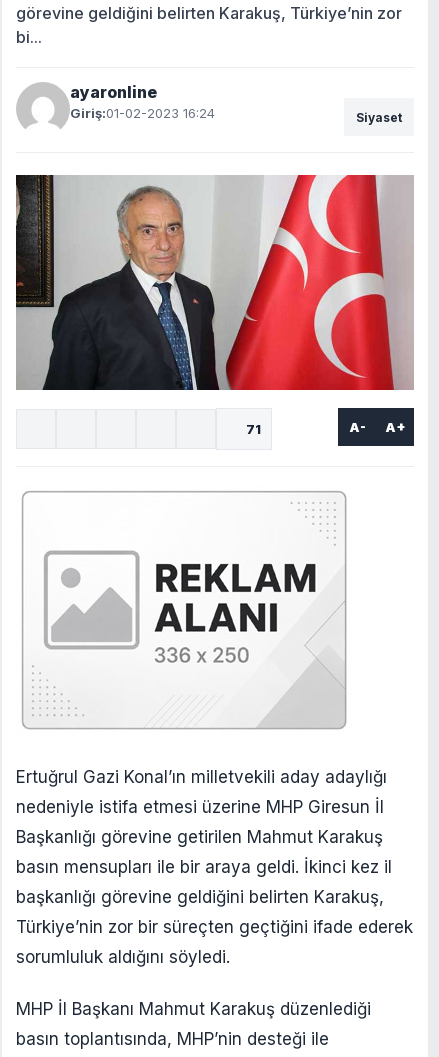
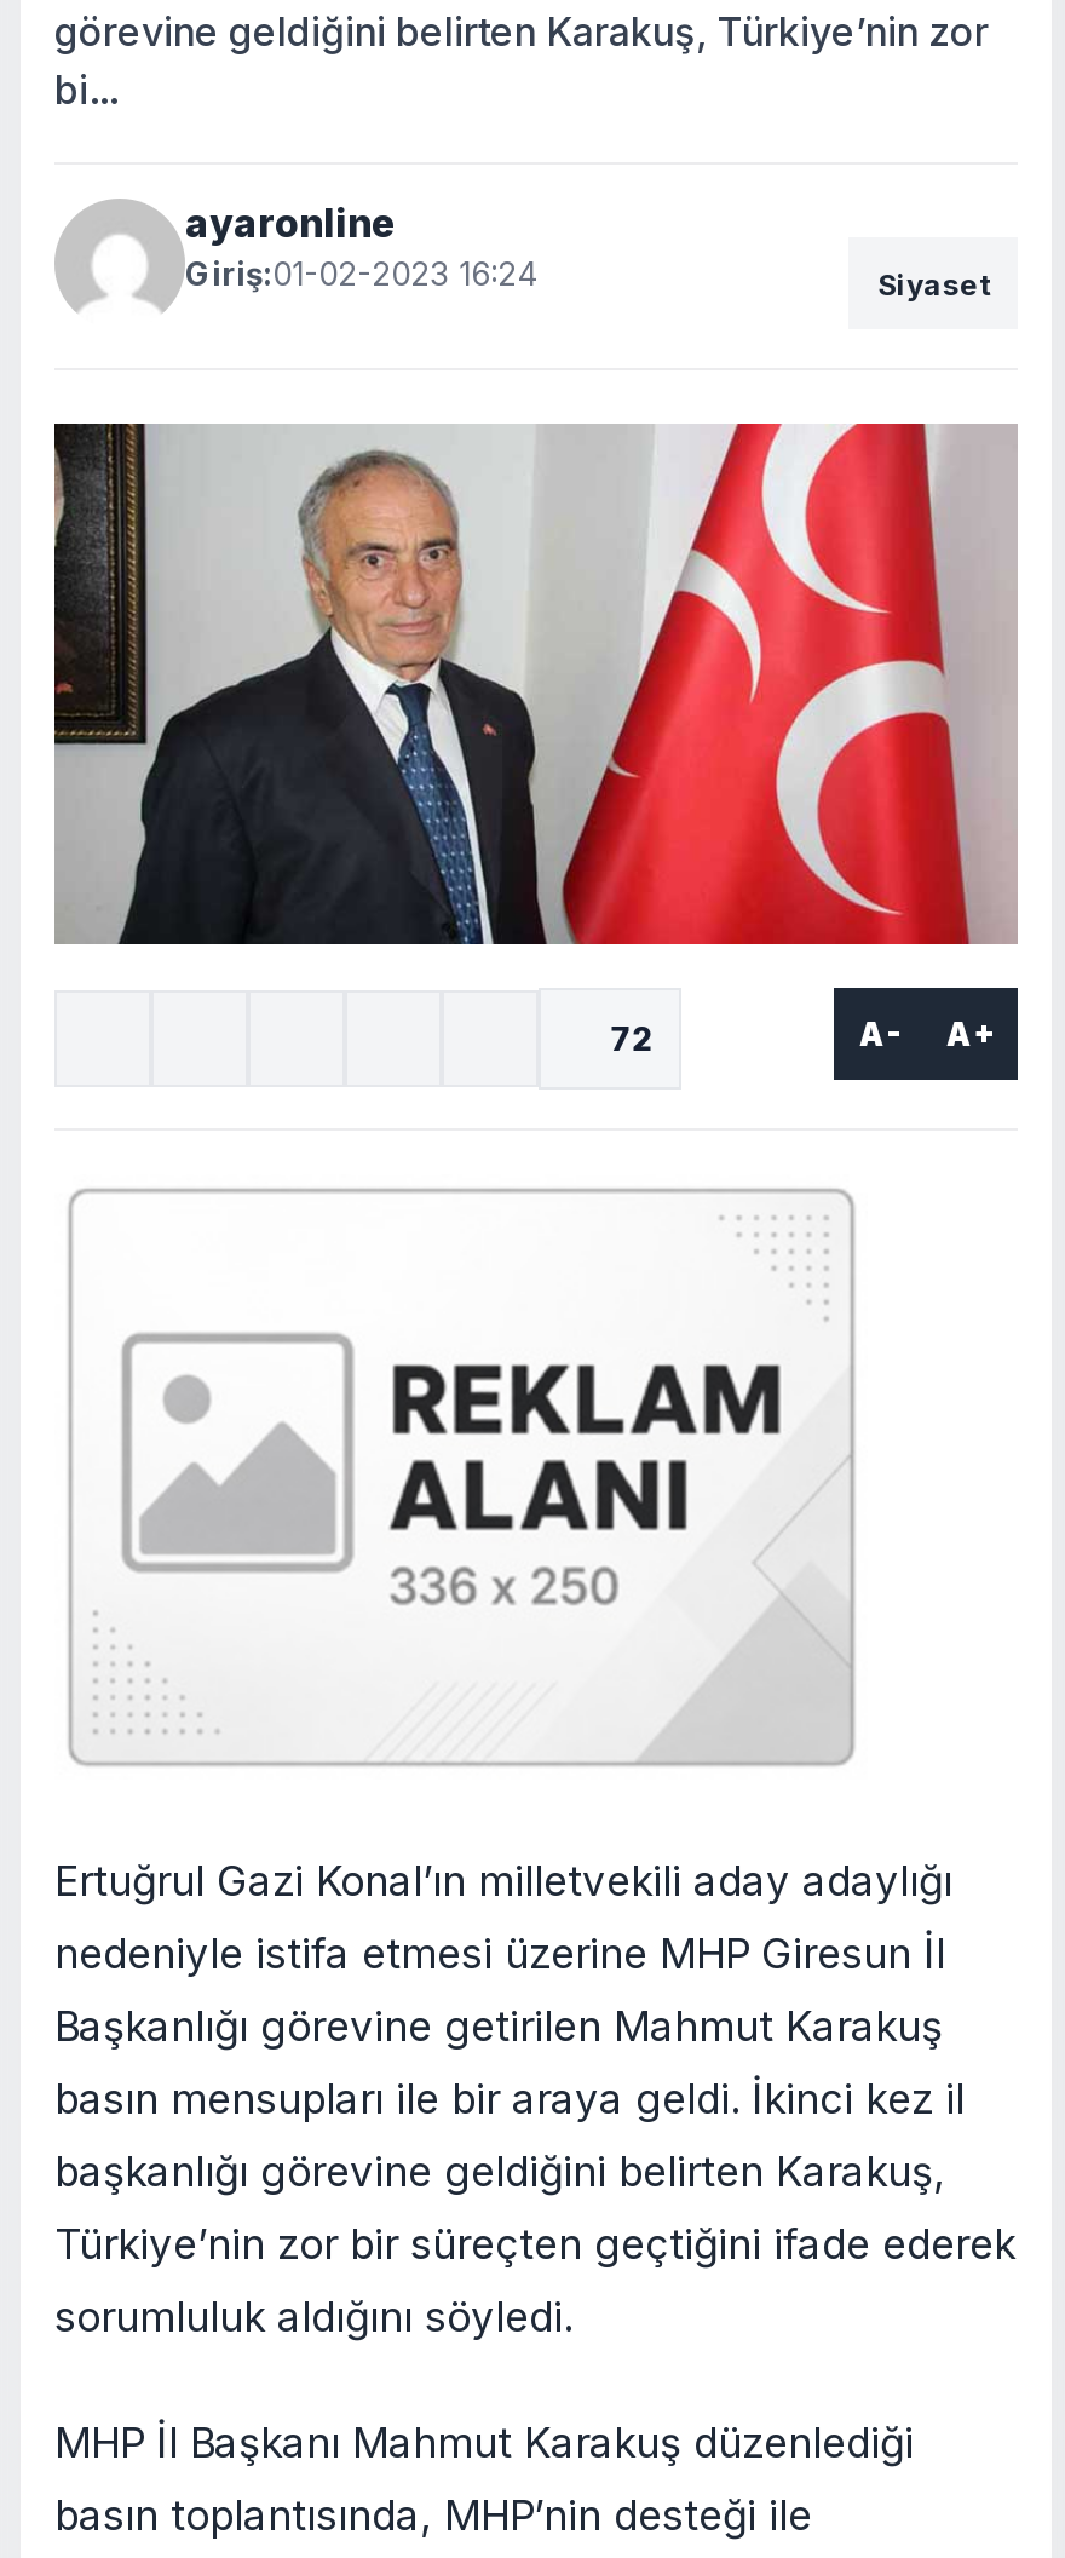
- 71
+ 72
